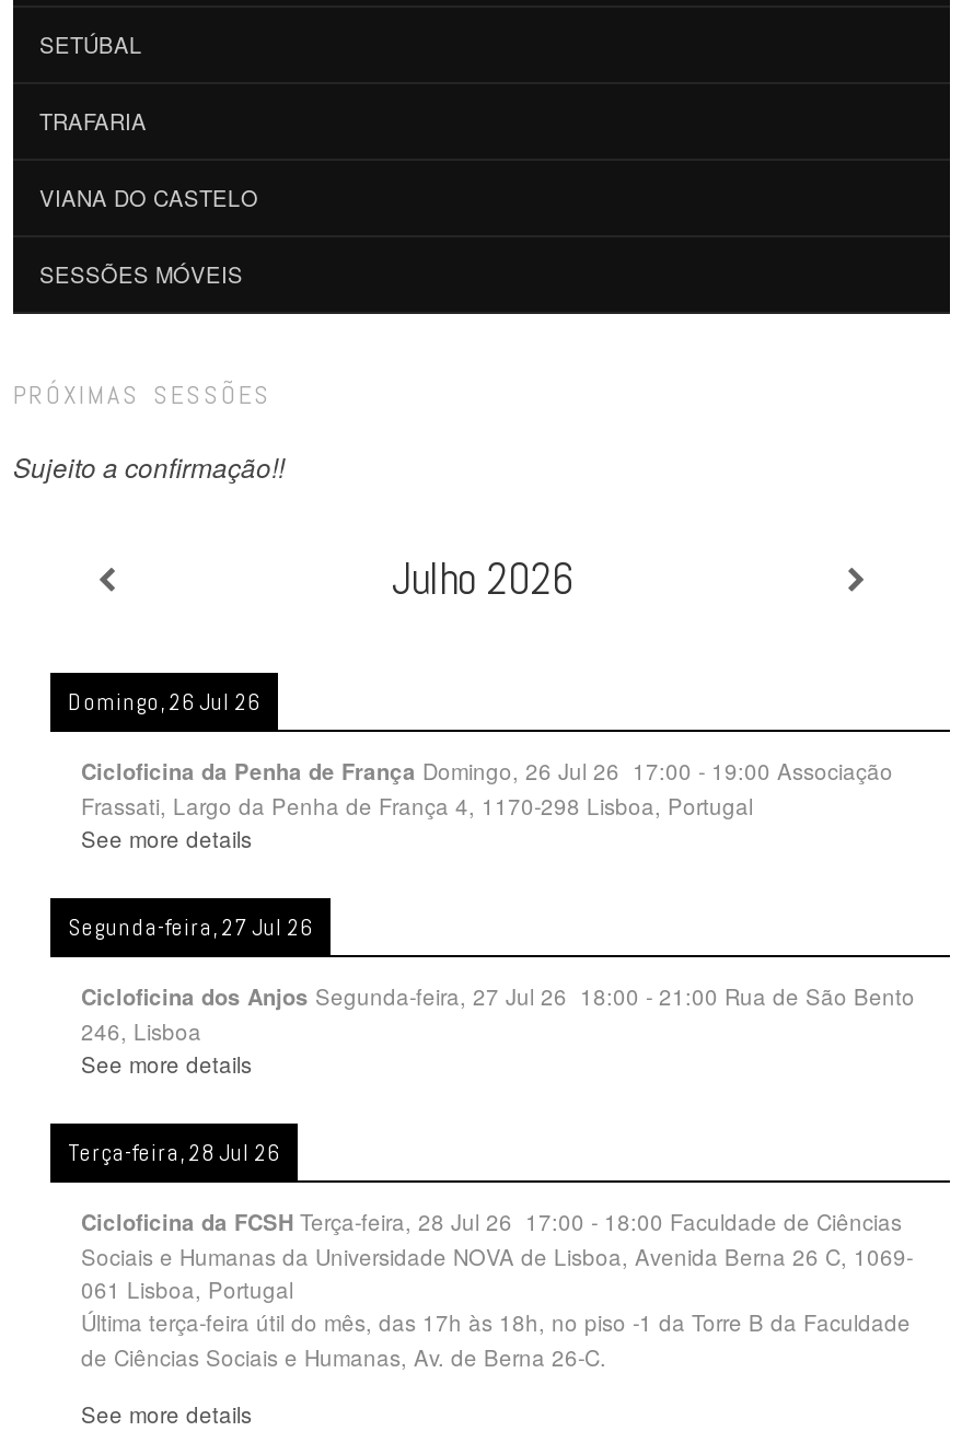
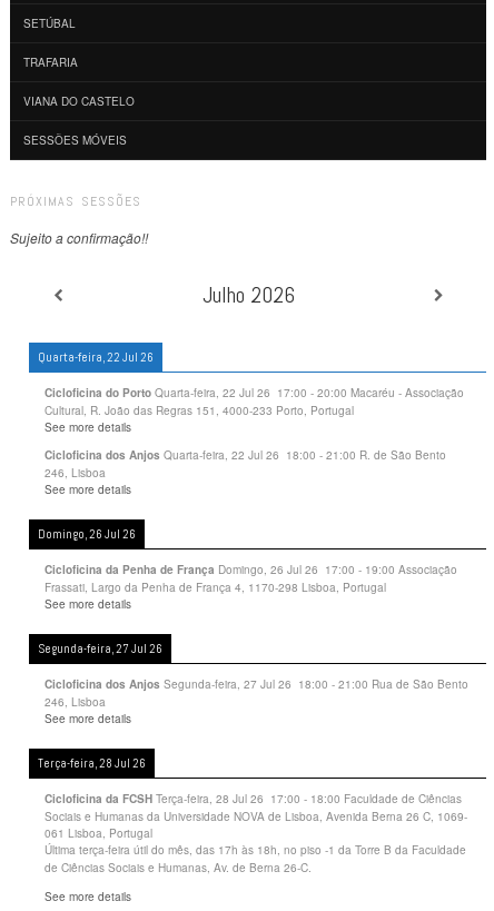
+ Quarta-feira, 22 Jul 26
+ Cicloficina do Porto Quarta-feira, 22 Jul 26 17:00 - 20:00 Macaréu - Associação
+ Cultural, R. João das Regras 151, 4000-233 Porto, Portugal
+ See more details
+ Cicloficina dos Anjos Quarta-feira, 22 Jul 26 18:00 - 21:00 R. de São Bento
+ 246, Lisboa
+ See more details
